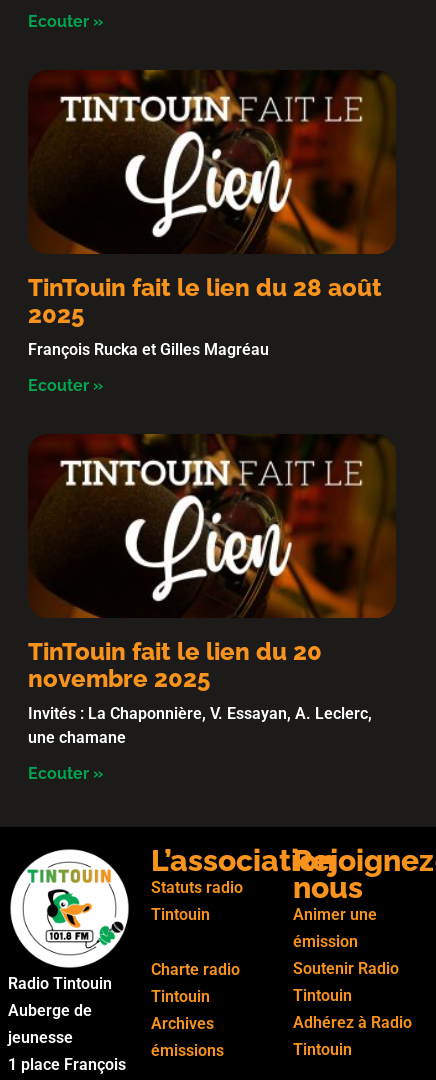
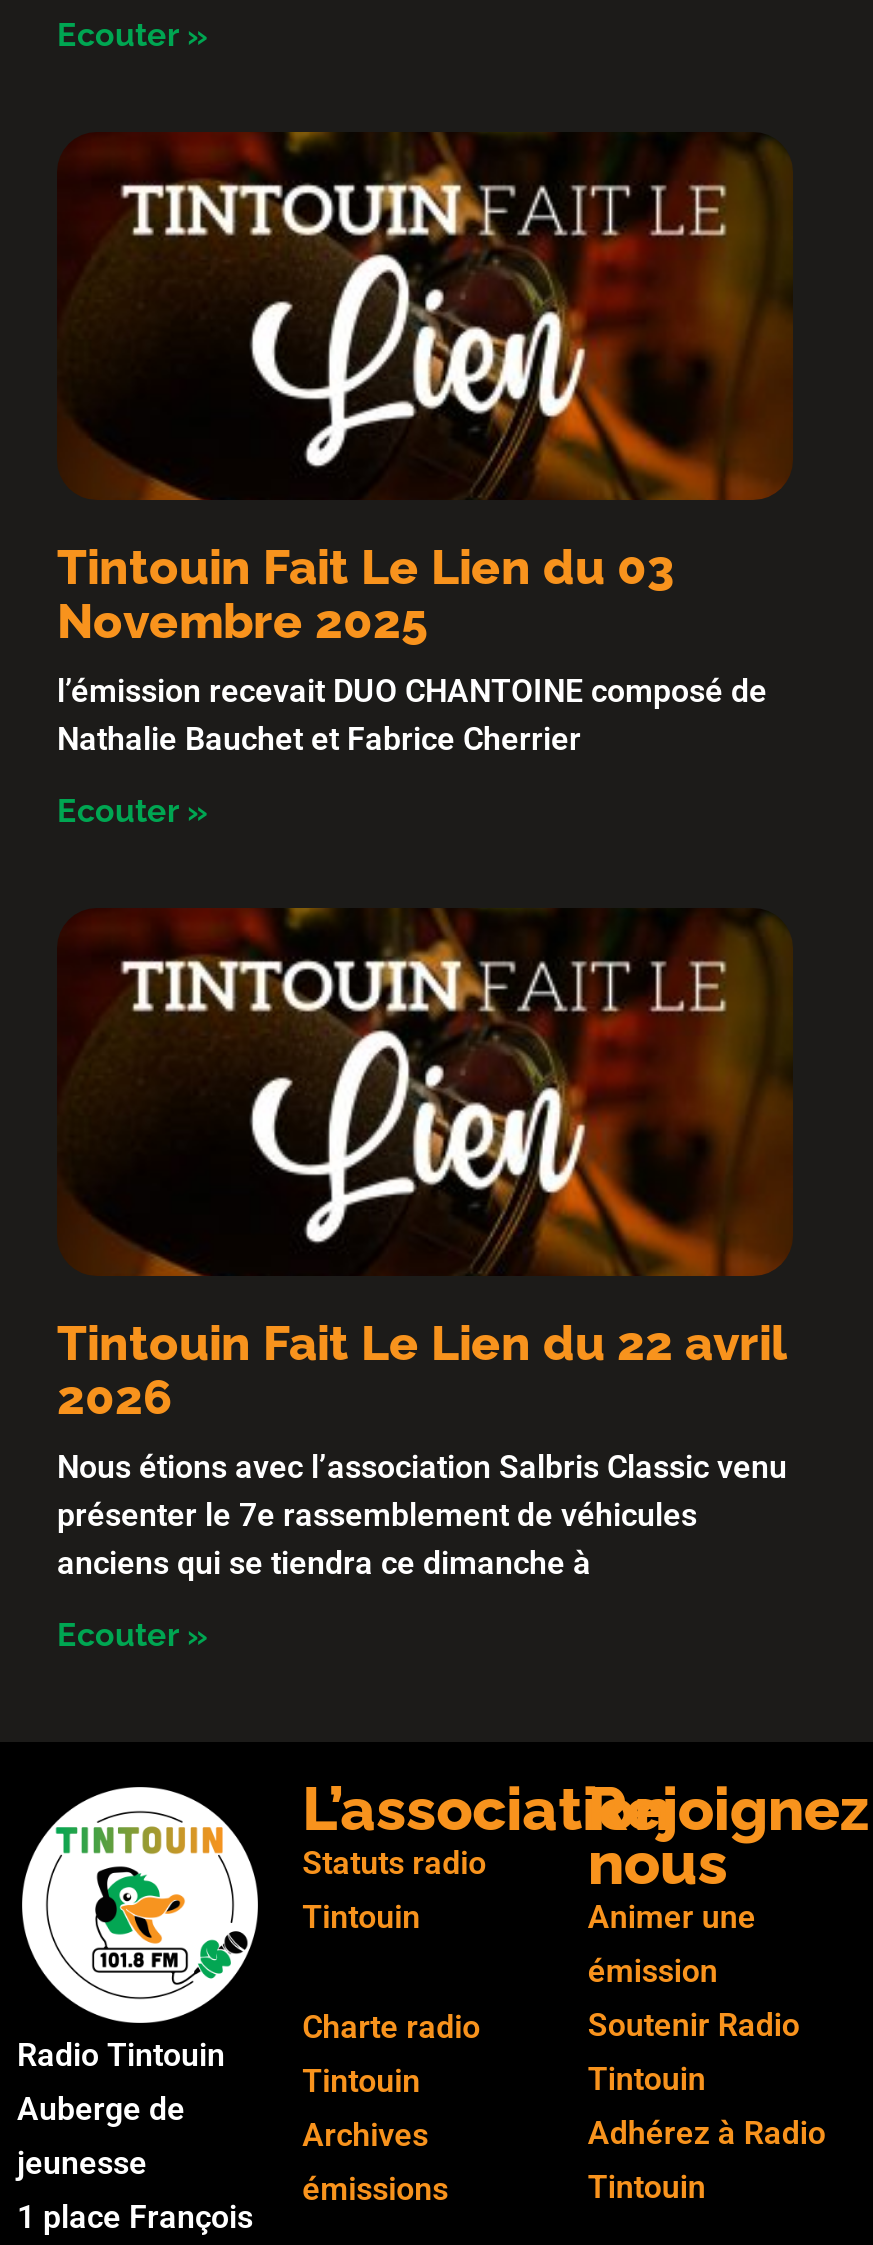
- TinTouin fait le lien du 28 août
- 2025
- François Rucka et Gilles Magréau
+ Tintouin Fait Le Lien du 03
+ Novembre 2025
+ l’émission recevait DUO CHANTOINE composé de
+ Nathalie Bauchet et Fabrice Cherrier

- TinTouin fait le lien du 20
- novembre 2025
- Invités : La Chaponnière, V. Essayan, A. Leclerc,
- une chamane
+ Tintouin Fait Le Lien du 22 avril
+ 2026
+ Nous étions avec l’association Salbris Classic venu
+ présenter le 7e rassemblement de véhicules
+ anciens qui se tiendra ce dimanche à
